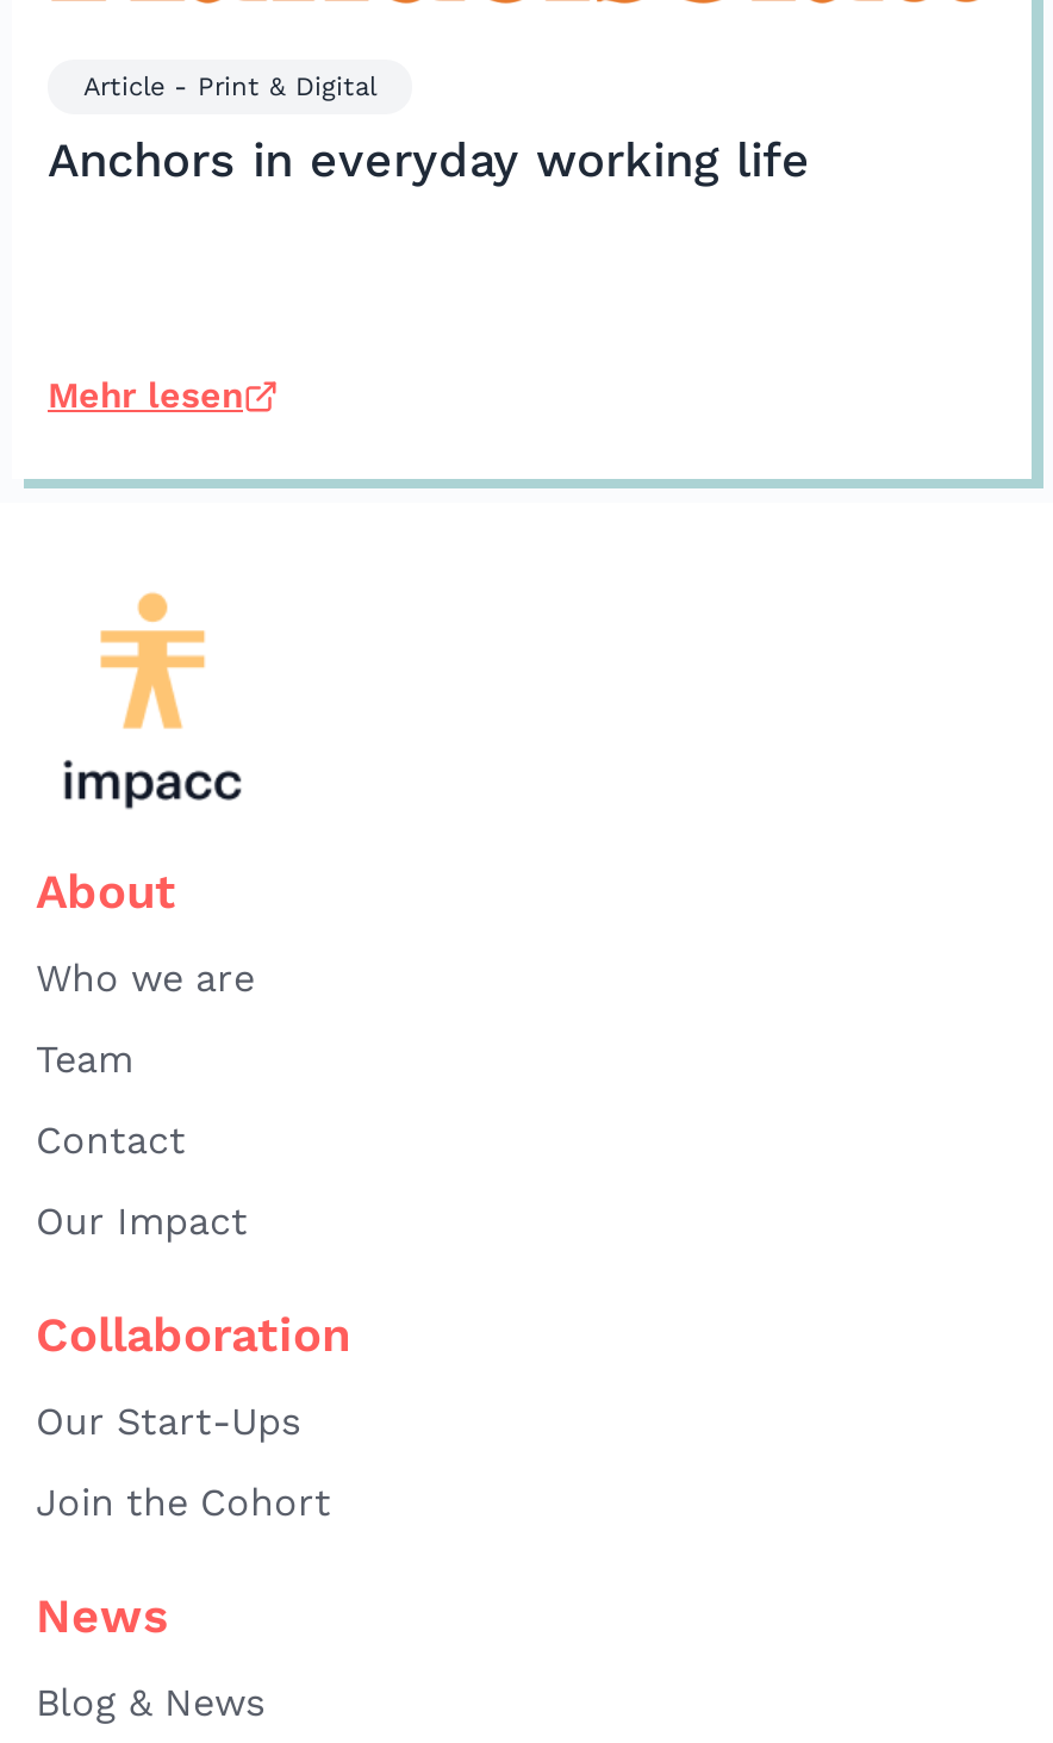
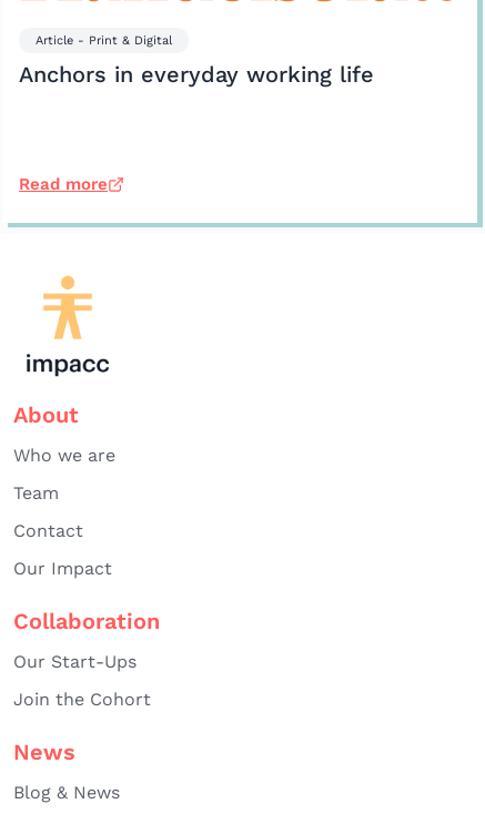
- Mehr lesen
+ Read more
